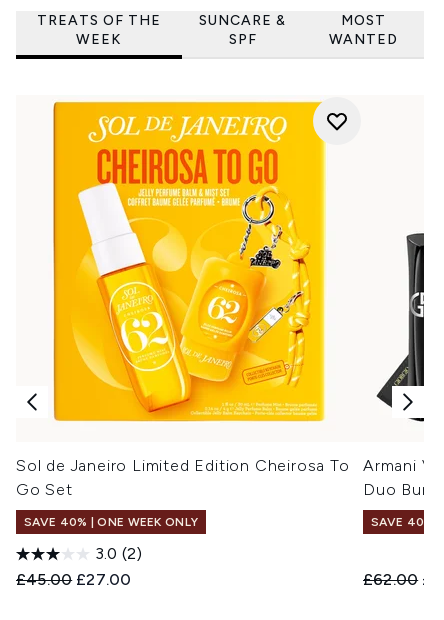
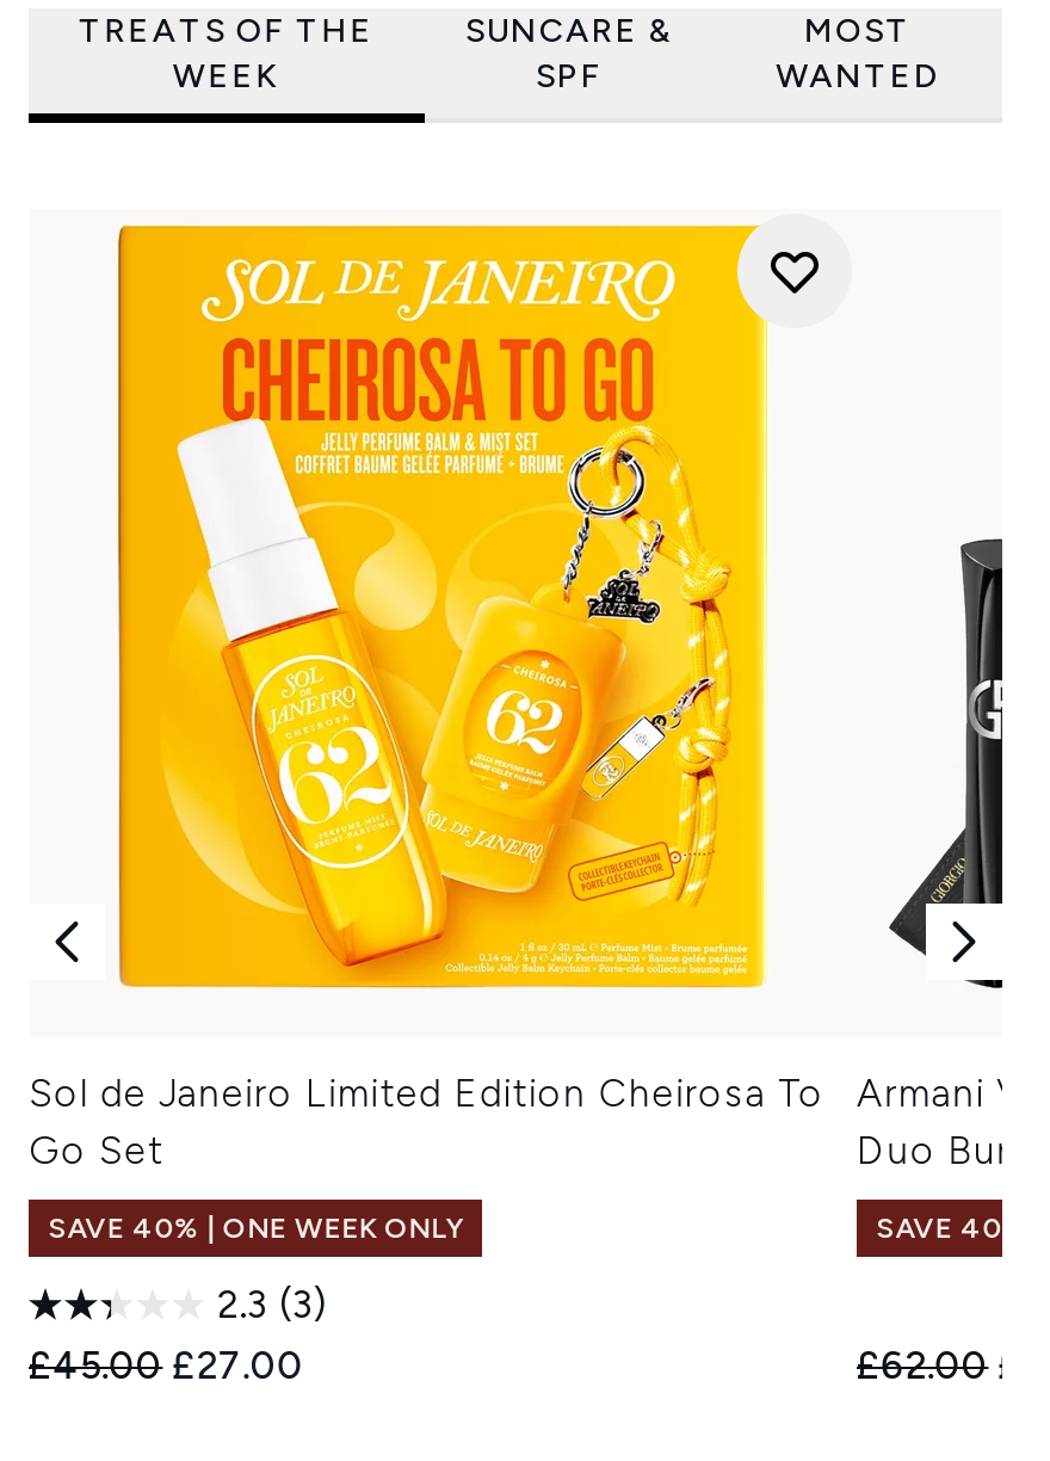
- 3.0 (2)
+ 2.3 (3)
